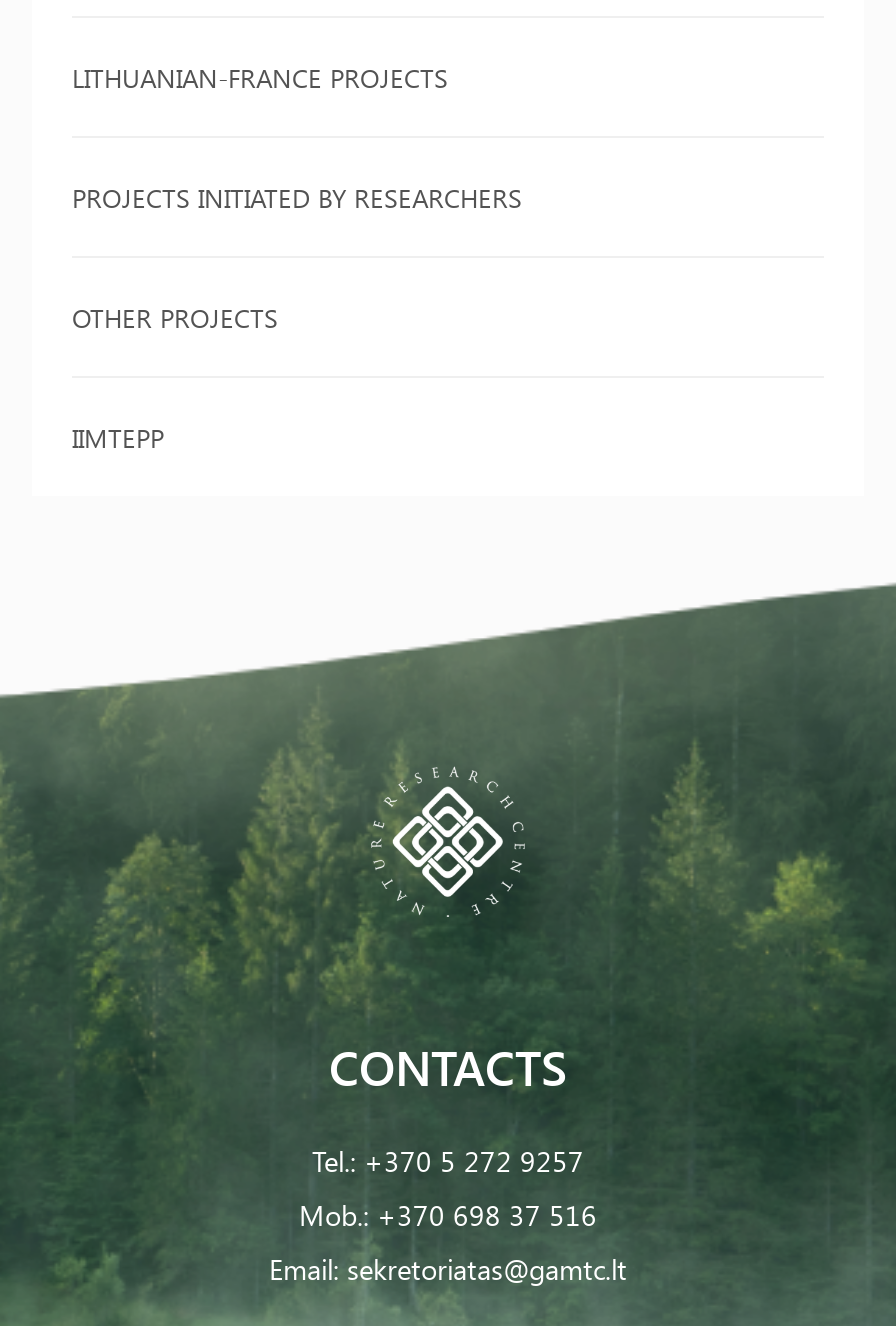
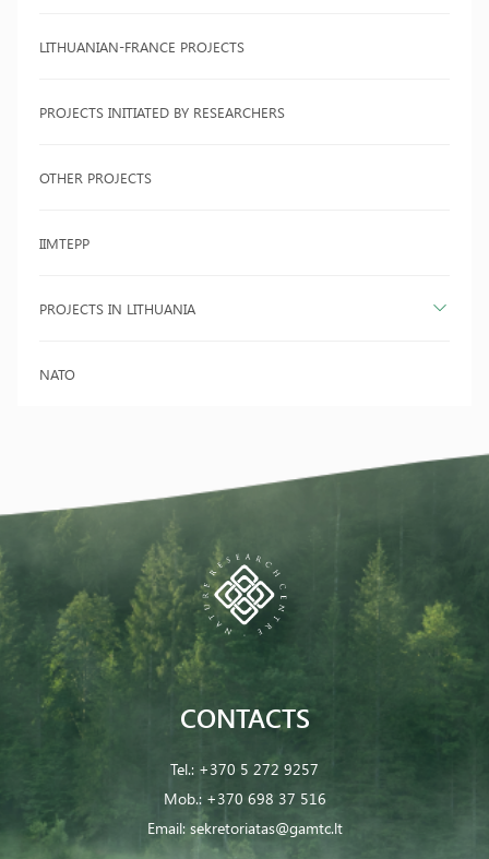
+ PROJECTS IN LITHUANIA

+ NATO
